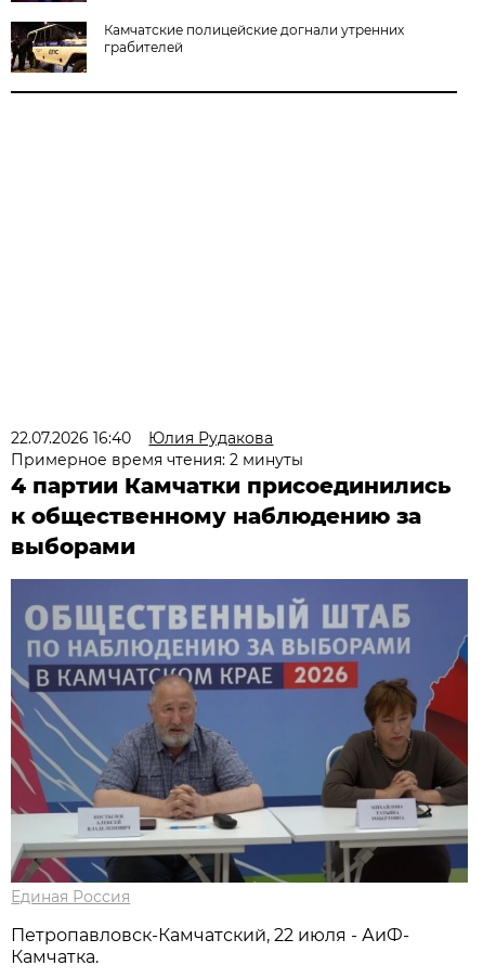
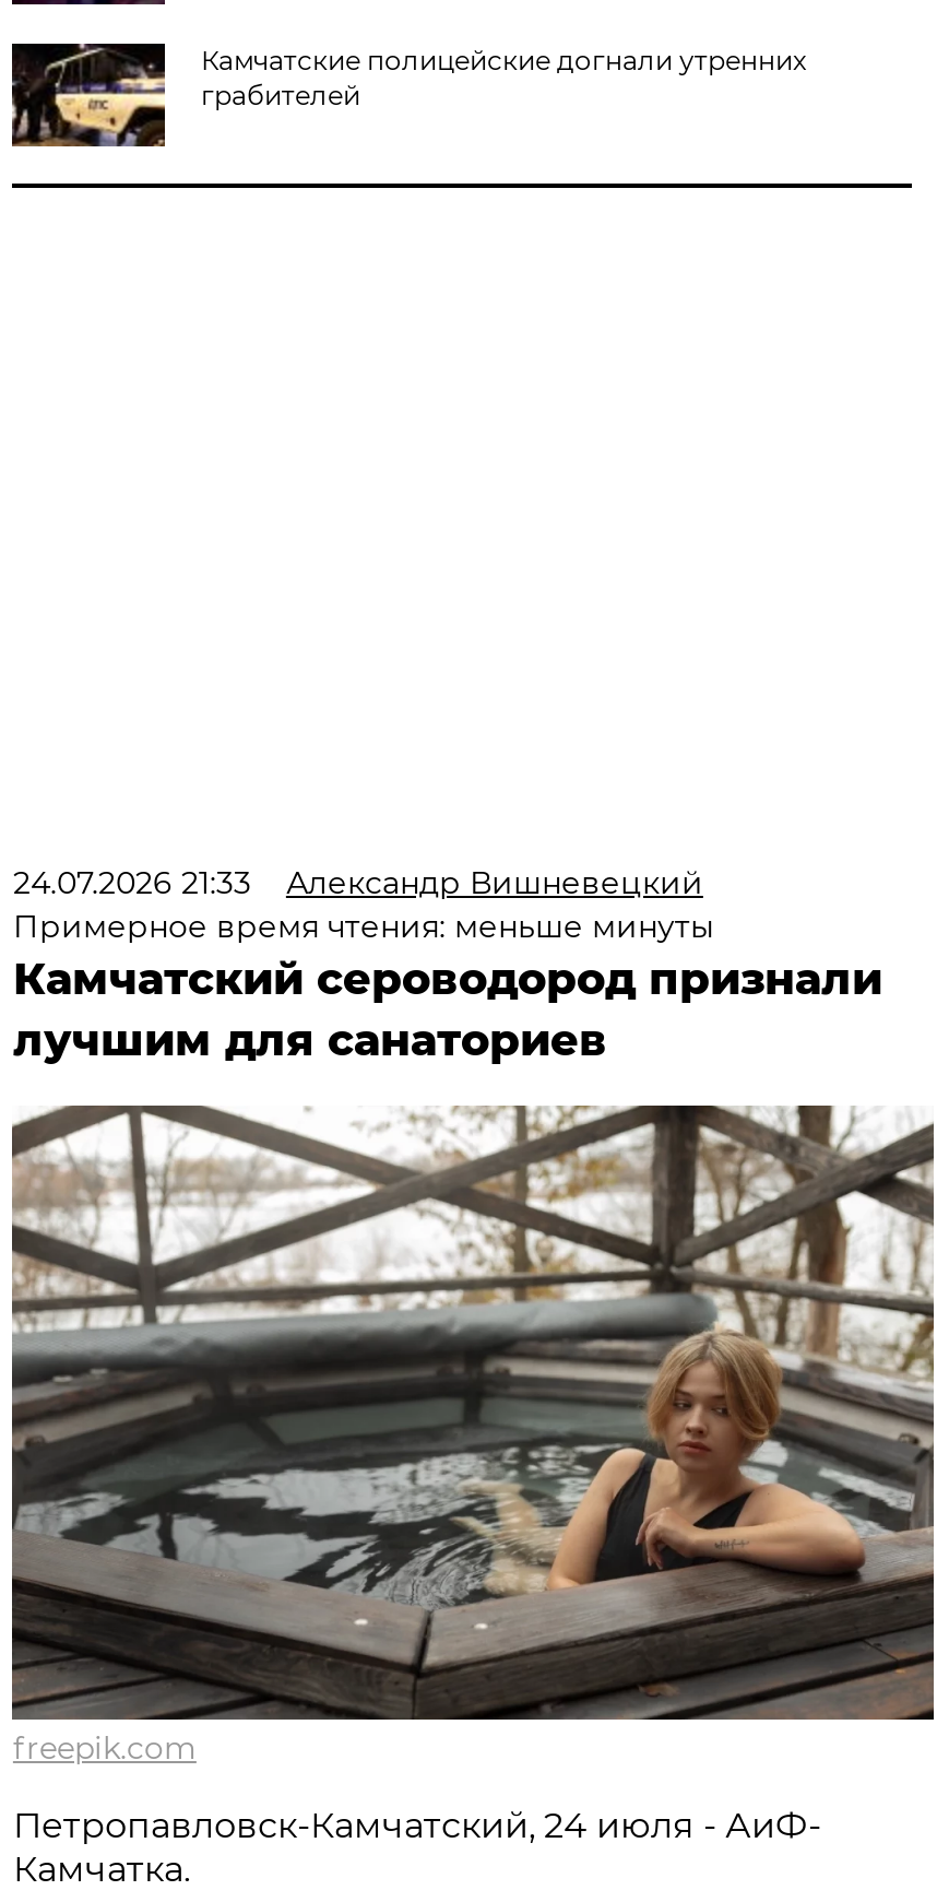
- 22.07.2026 16:40
- Юлия Рудакова
- Примерное время чтения: 2 минуты
- 4 партии Камчатки присоединились
- к общественному наблюдению за
- выборами
+ 24.07.2026 21:33
+ Александр Вишневецкий
+ Примерное время чтения: меньше минуты
+ Камчатский сероводород признали
+ лучшим для санаториев

- [image]
- Единая Россия
+ [image]
+ freepik.com

- Петропавловск-Камчатский, 22 июля - АиФ-
+ Петропавловск-Камчатский, 24 июля - АиФ-
